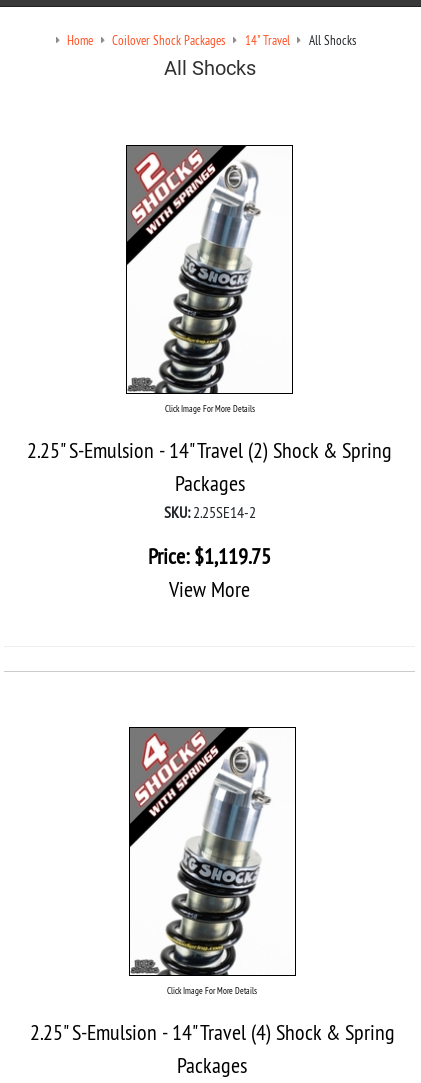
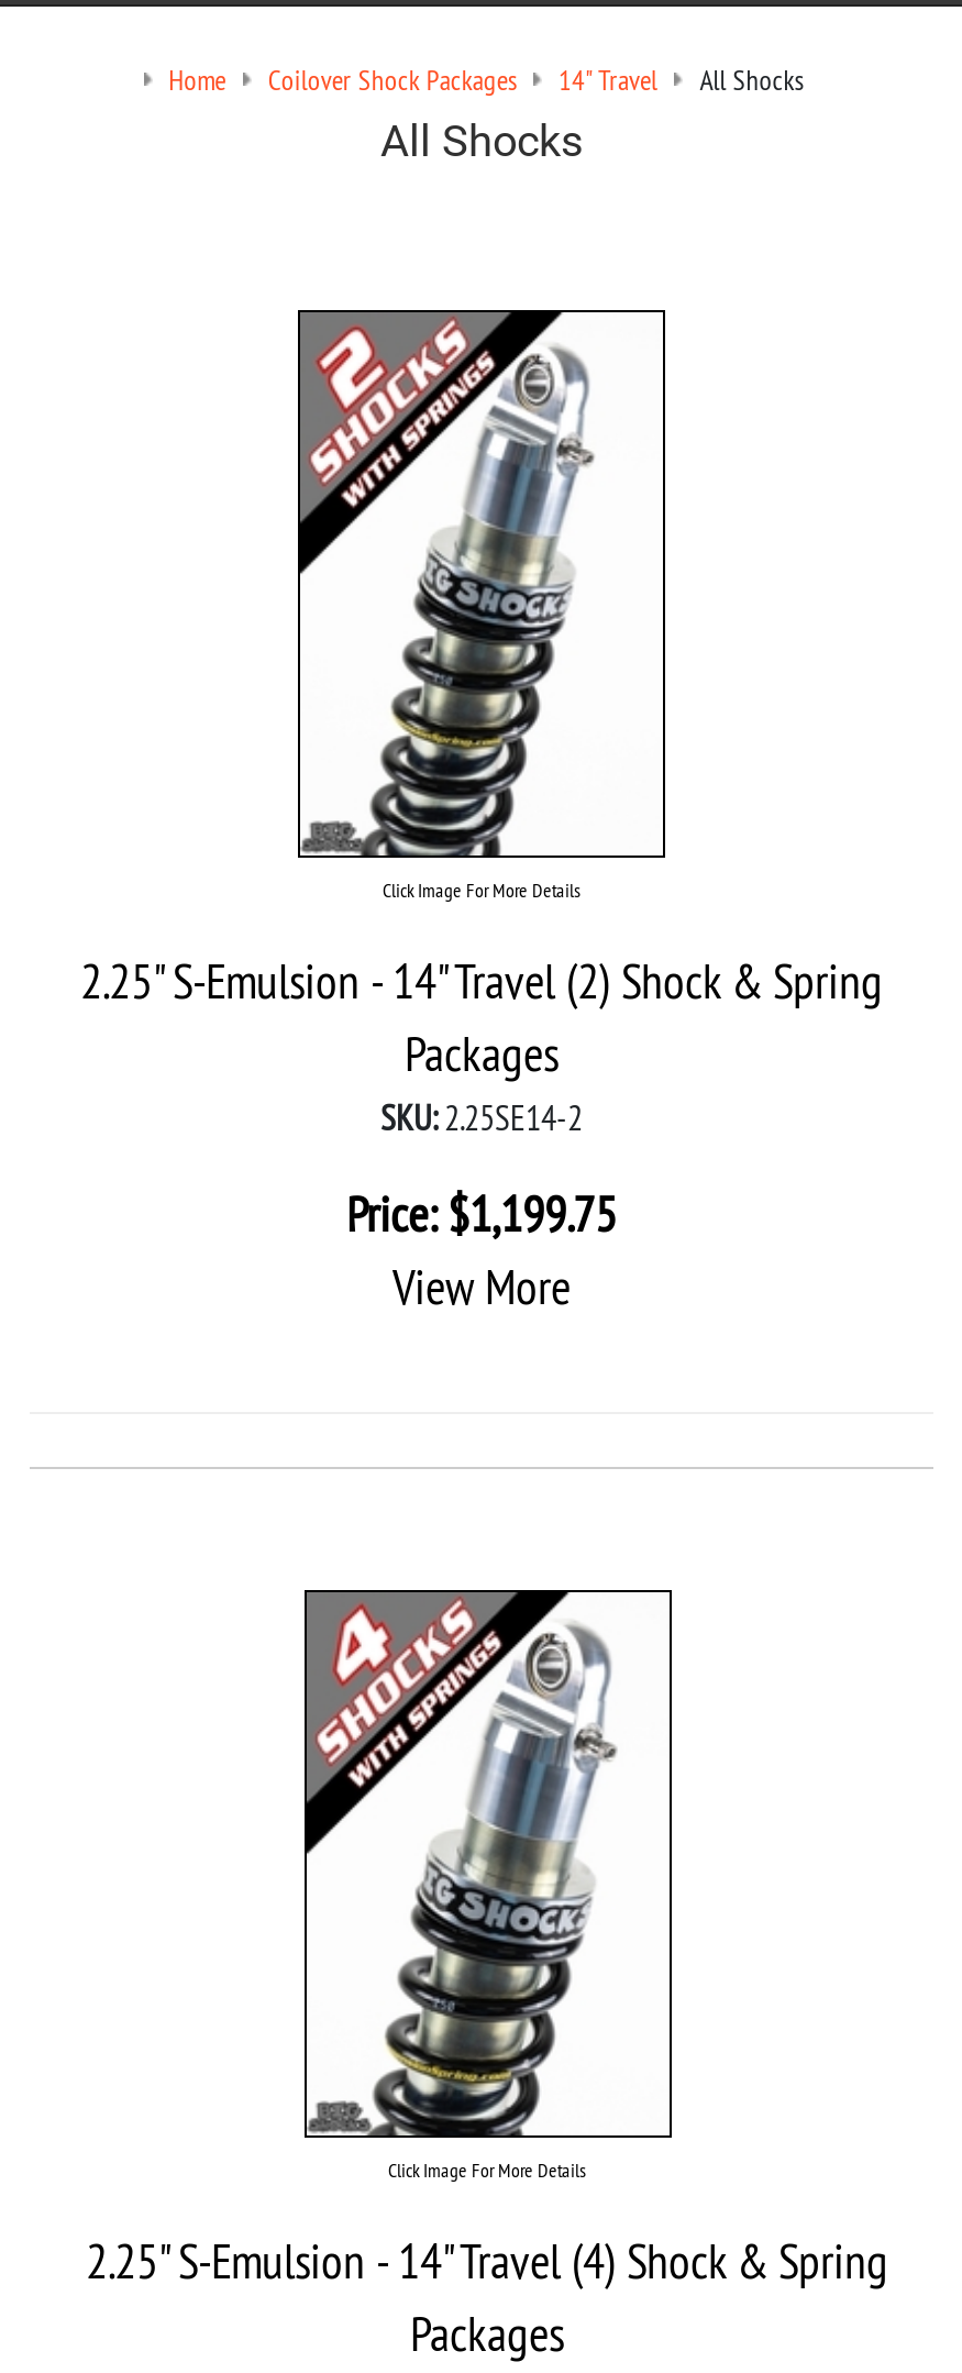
- Price: $1,119.75
+ Price: $1,199.75
